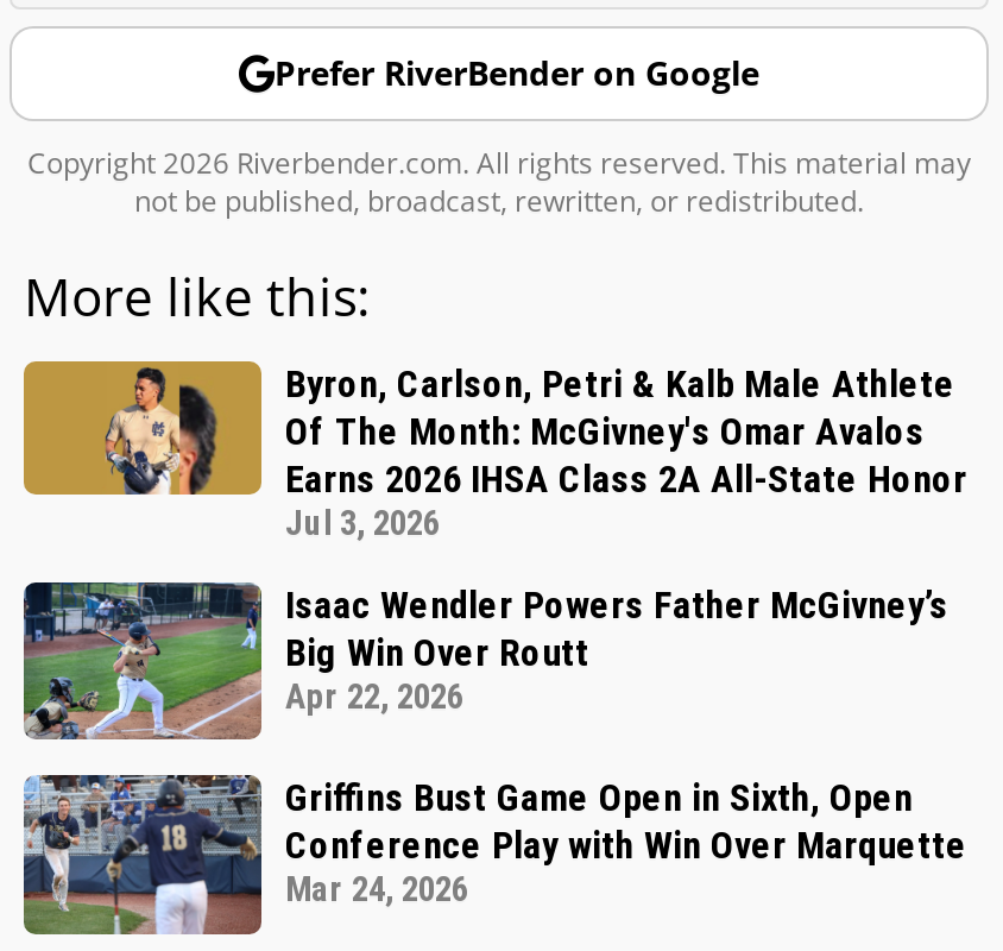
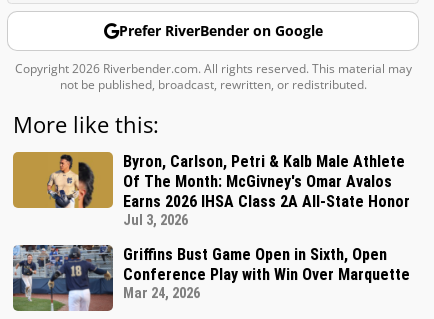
- [image]
- Isaac Wendler Powers Father McGivney’s
- Big Win Over Routt
- Apr 22, 2026
